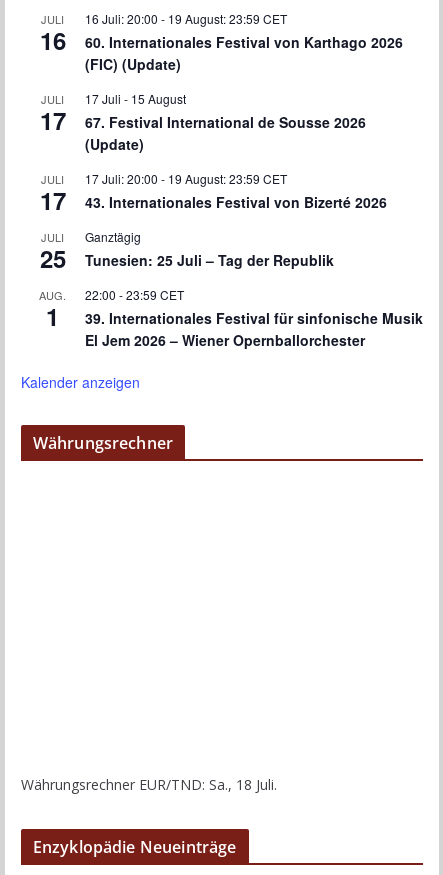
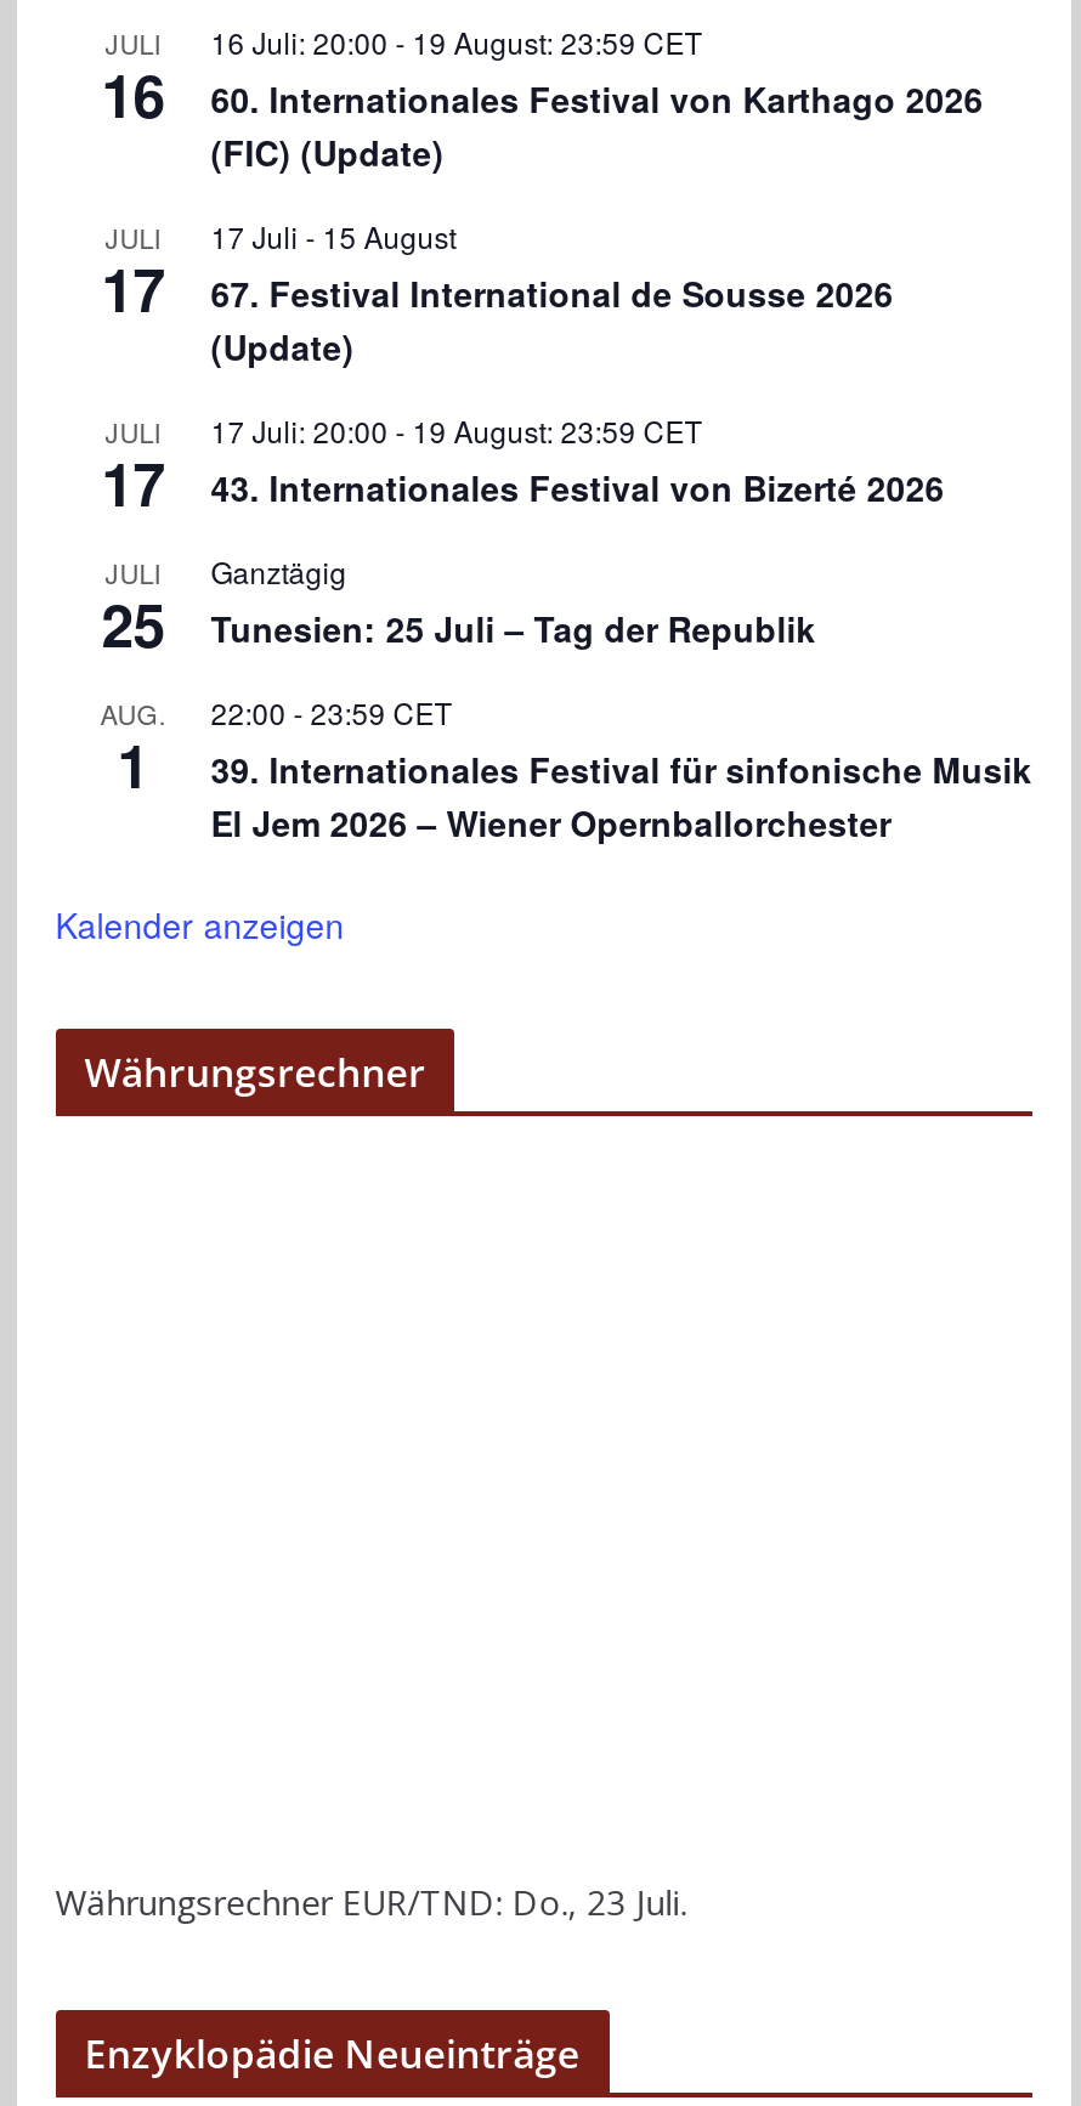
- Währungsrechner EUR/TND: Sa., 18 Juli.
+ Währungsrechner EUR/TND: Do., 23 Juli.
